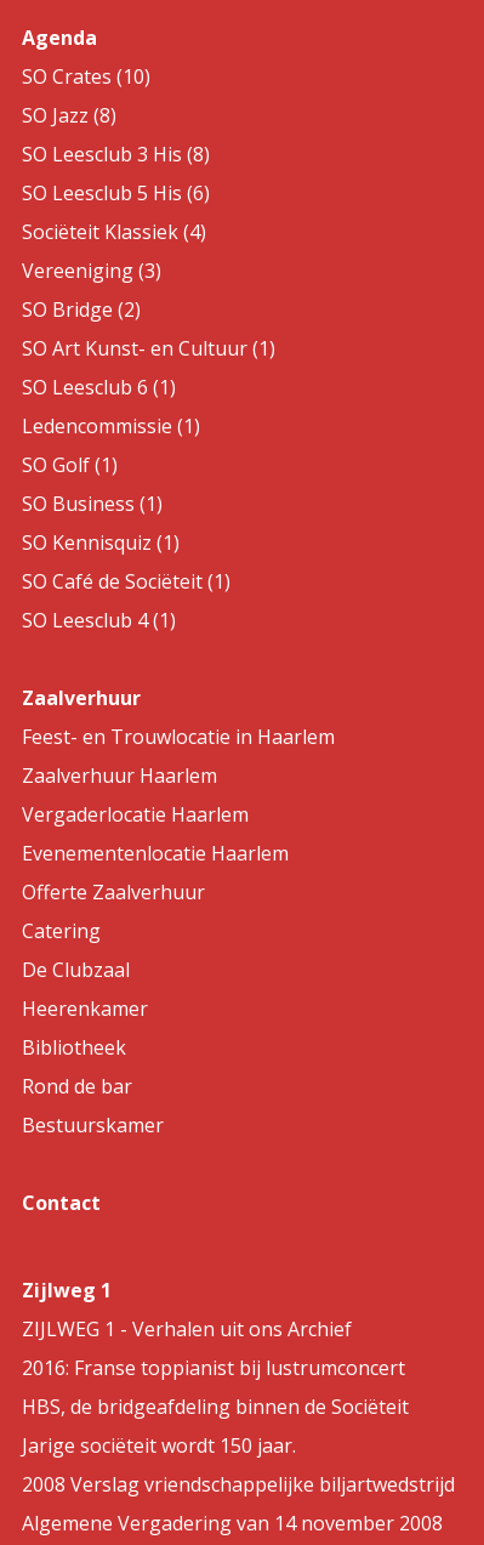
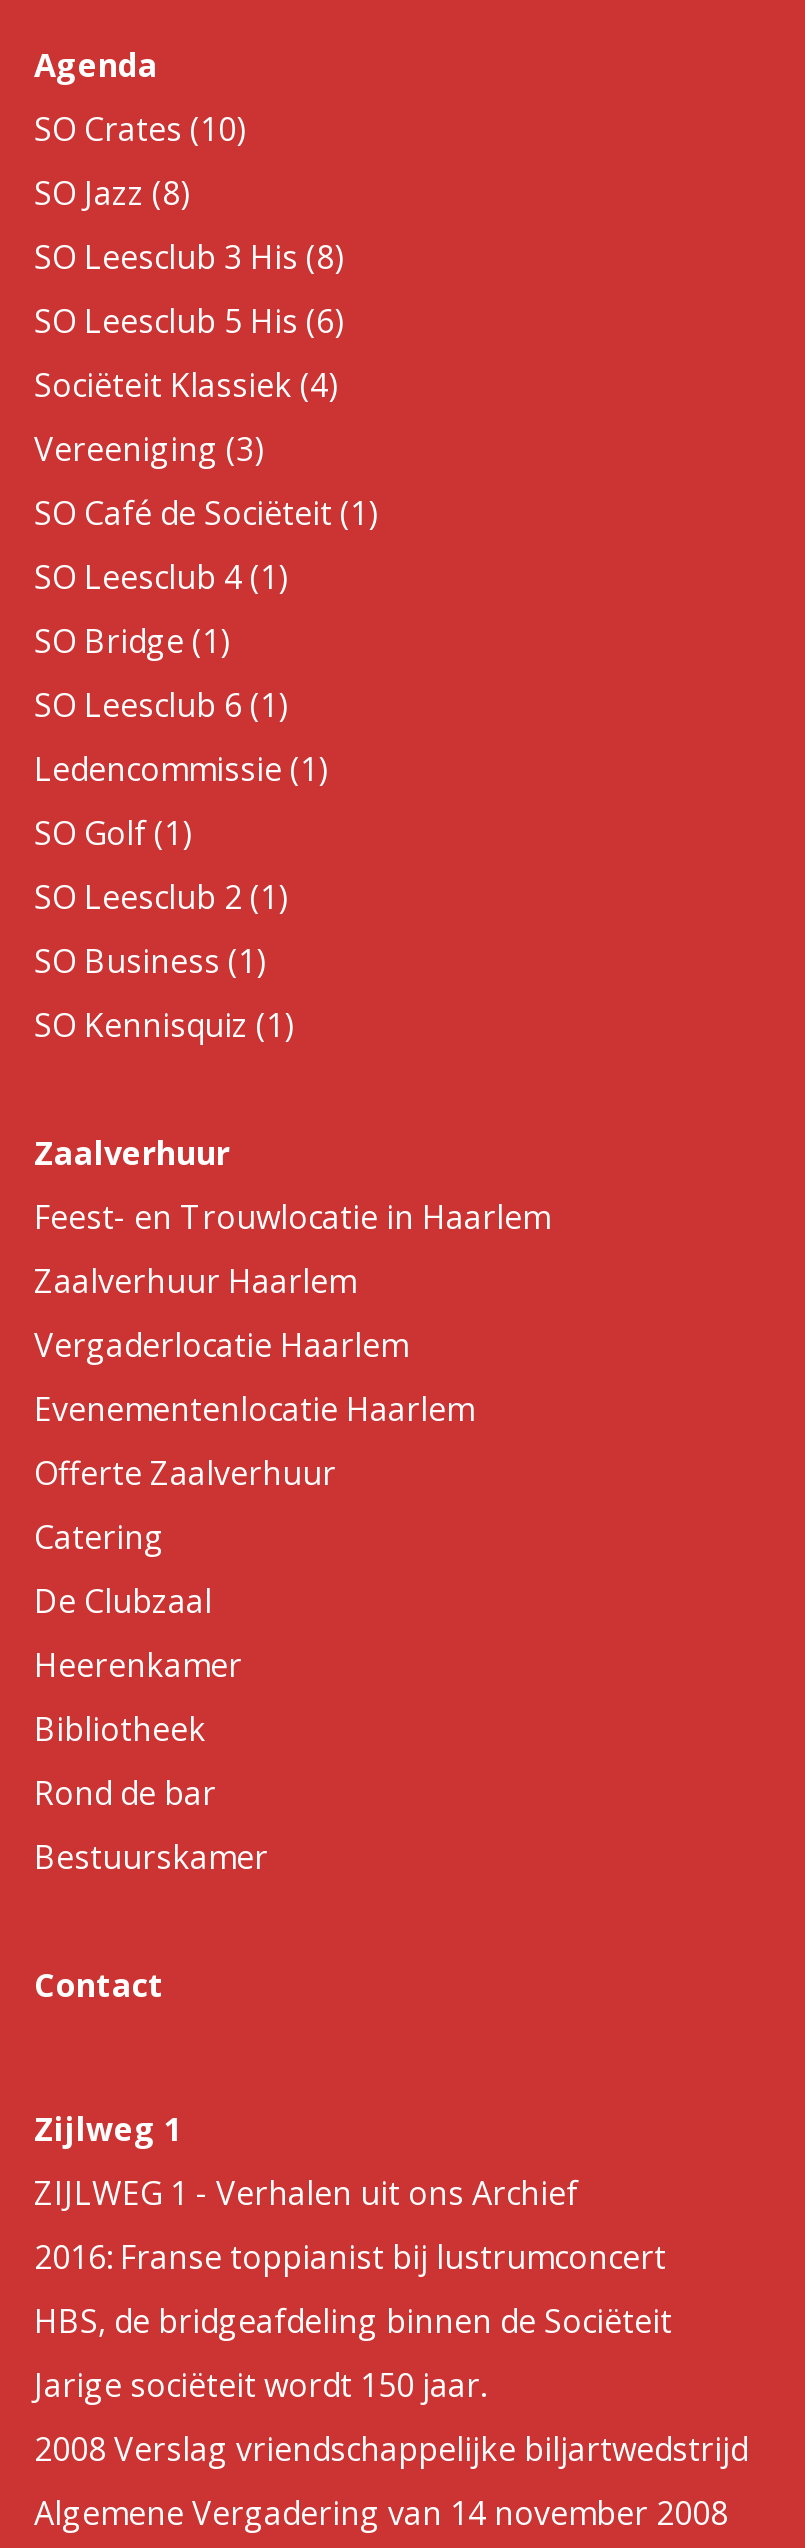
- SO Bridge (2)
- SO Art Kunst- en Cultuur (1)
+ SO Bridge (1)

moved down: SO Leesclub 6 (1) | Ledencommissie (1) | SO Golf (1)

+ SO Leesclub 2 (1)

moved down: SO Business (1) | SO Kennisquiz (1)

moved up: SO Café de Sociëteit (1) | SO Leesclub 4 (1)
